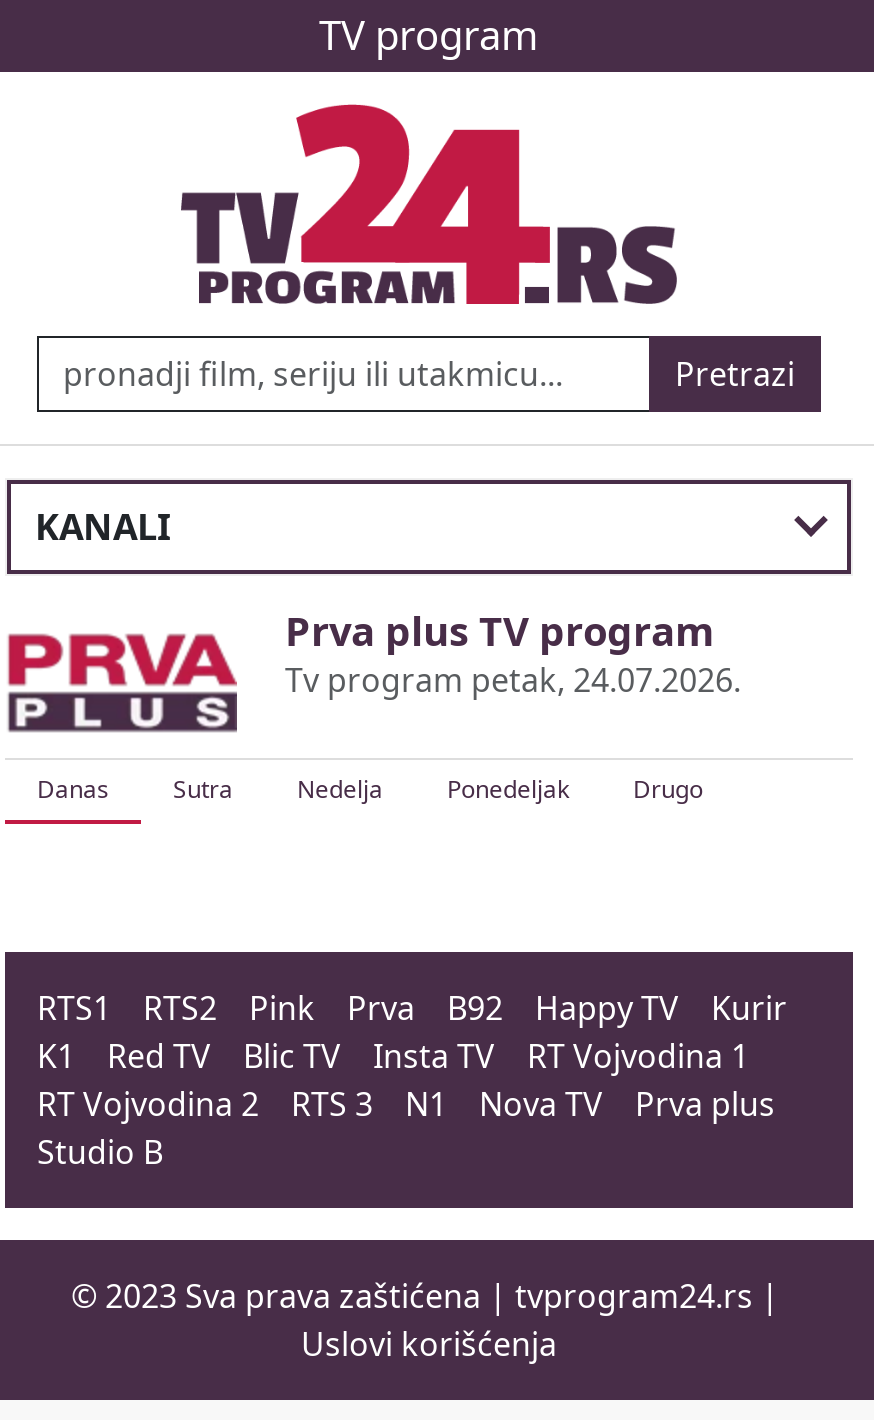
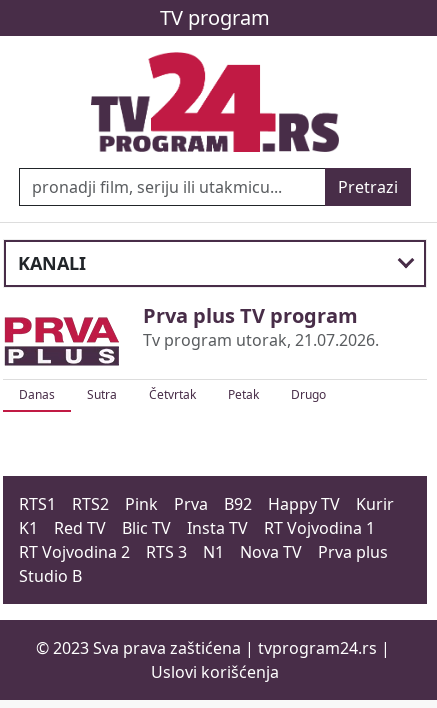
- Tv program petak, 24.07.2026.
+ Tv program utorak, 21.07.2026.

- Nedelja
- Ponedeljak
+ Četvrtak
+ Petak
